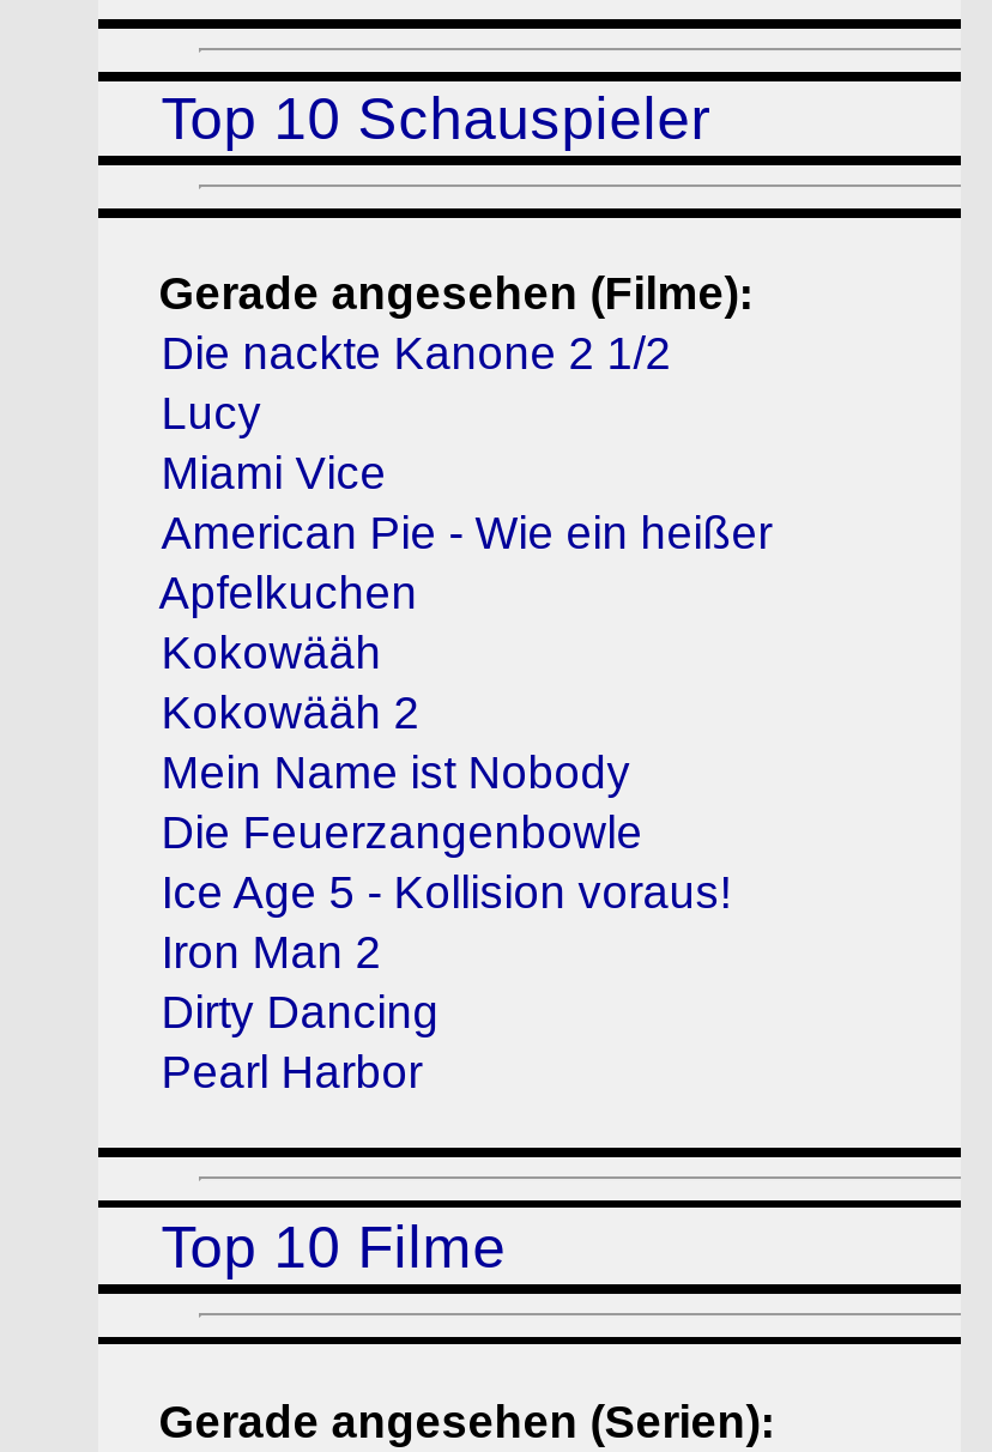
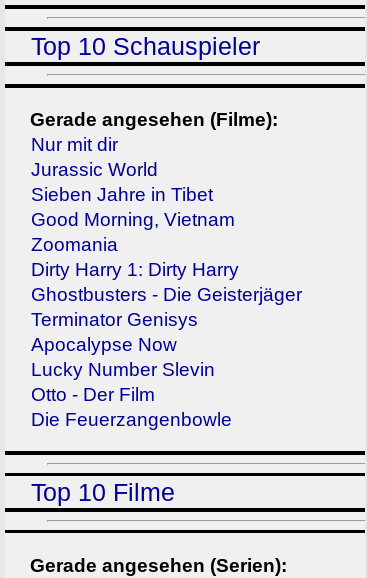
- Die nackte Kanone 2 1/2
- Lucy
- Miami Vice
- American Pie - Wie ein heißer
- Apfelkuchen
- Kokowääh
- Kokowääh 2
- Mein Name ist Nobody
+ Nur mit dir
+ Jurassic World
+ Sieben Jahre in Tibet
+ Good Morning, Vietnam
+ Zoomania
+ Dirty Harry 1: Dirty Harry
+ Ghostbusters - Die Geisterjäger
+ Terminator Genisys
+ Apocalypse Now
+ Lucky Number Slevin
+ Otto - Der Film

moved down: Die Feuerzangenbowle

- Ice Age 5 - Kollision voraus!
- Iron Man 2
- Dirty Dancing
- Pearl Harbor
